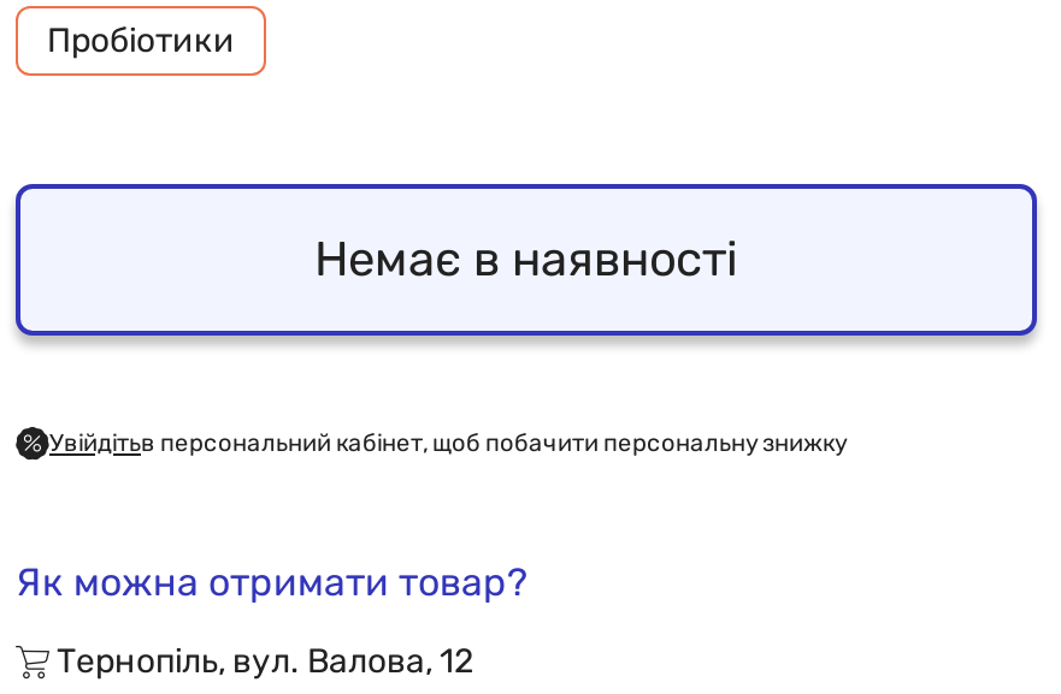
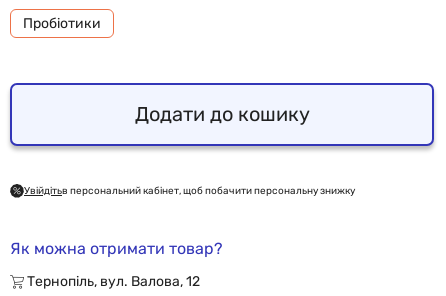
- Немає в наявності
+ Додати до кошику
